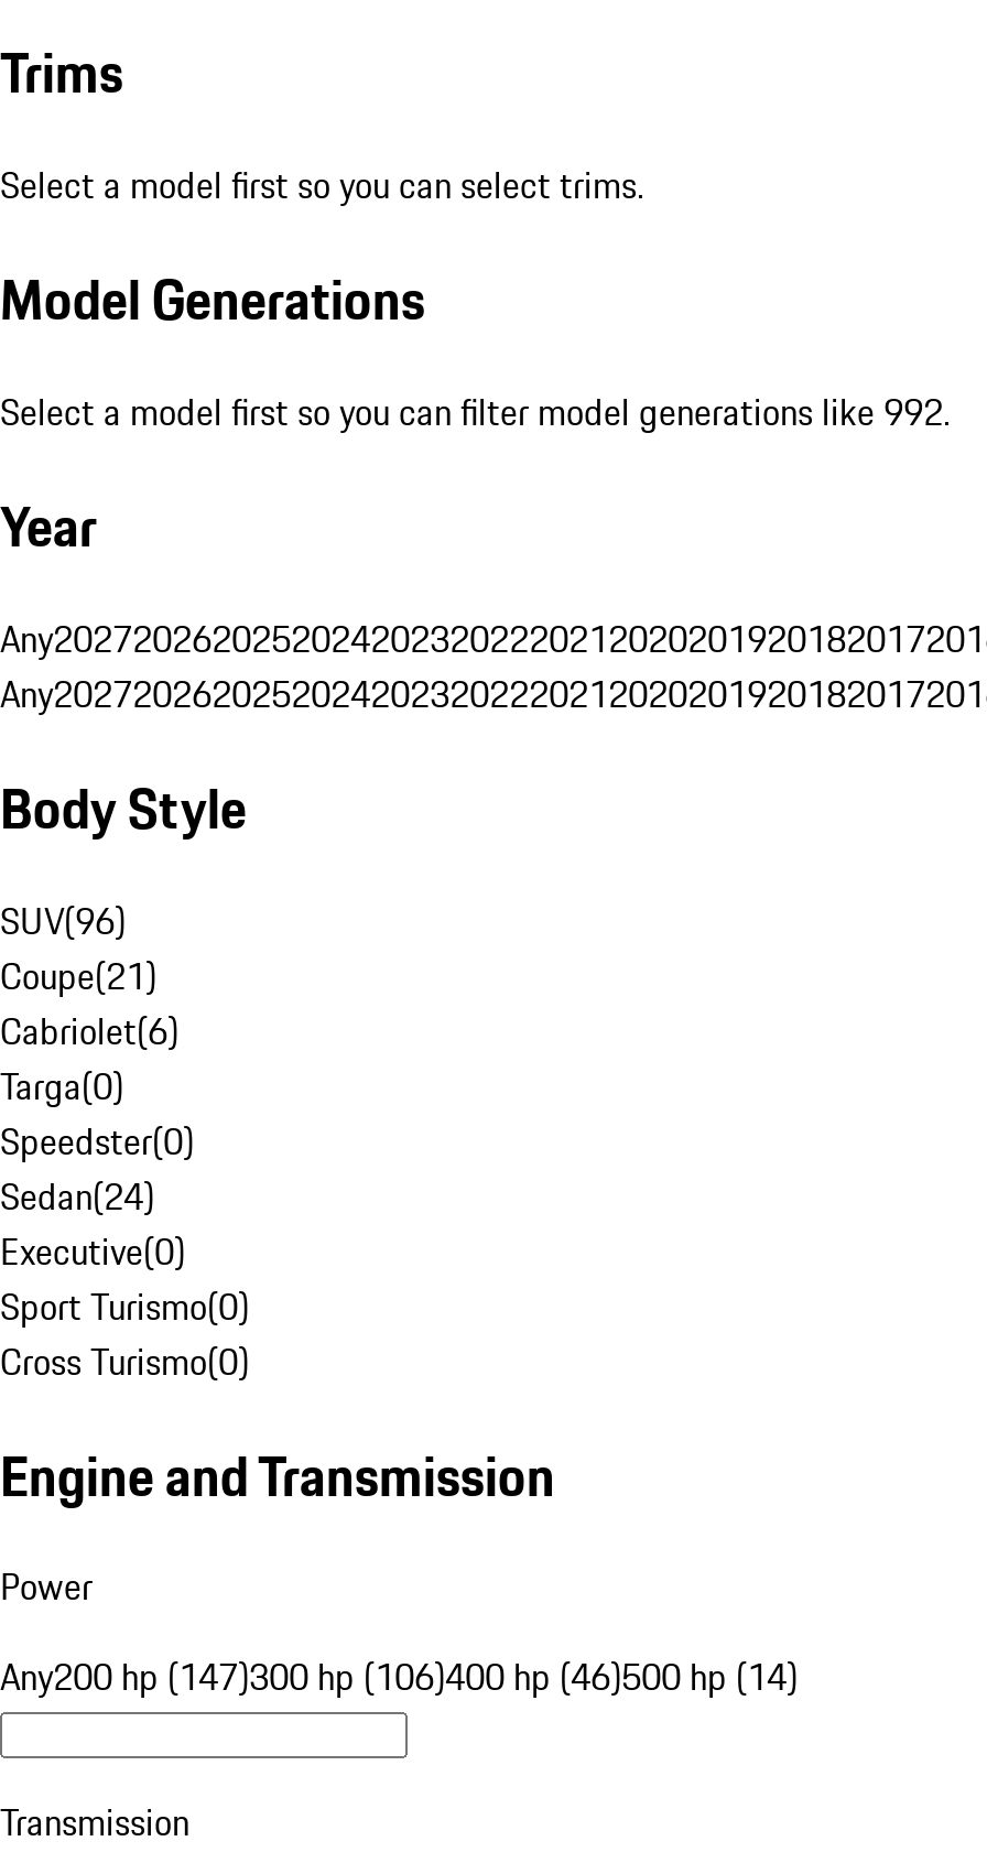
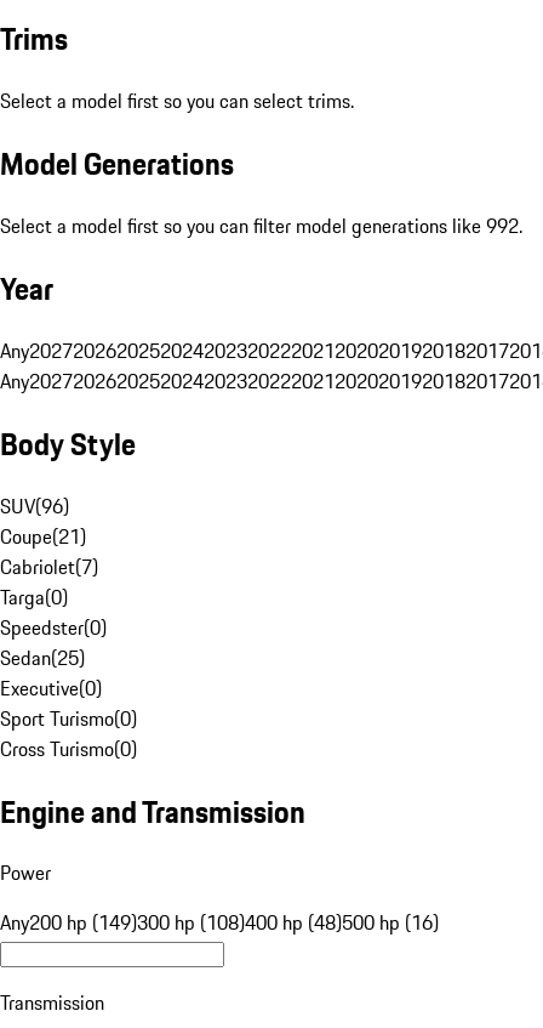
- Cabriolet(6)
+ Cabriolet(7)

- Sedan(24)
+ Sedan(25)

- Any200 hp (147)300 hp (106)400 hp (46)500 hp (14)
+ Any200 hp (149)300 hp (108)400 hp (48)500 hp (16)
